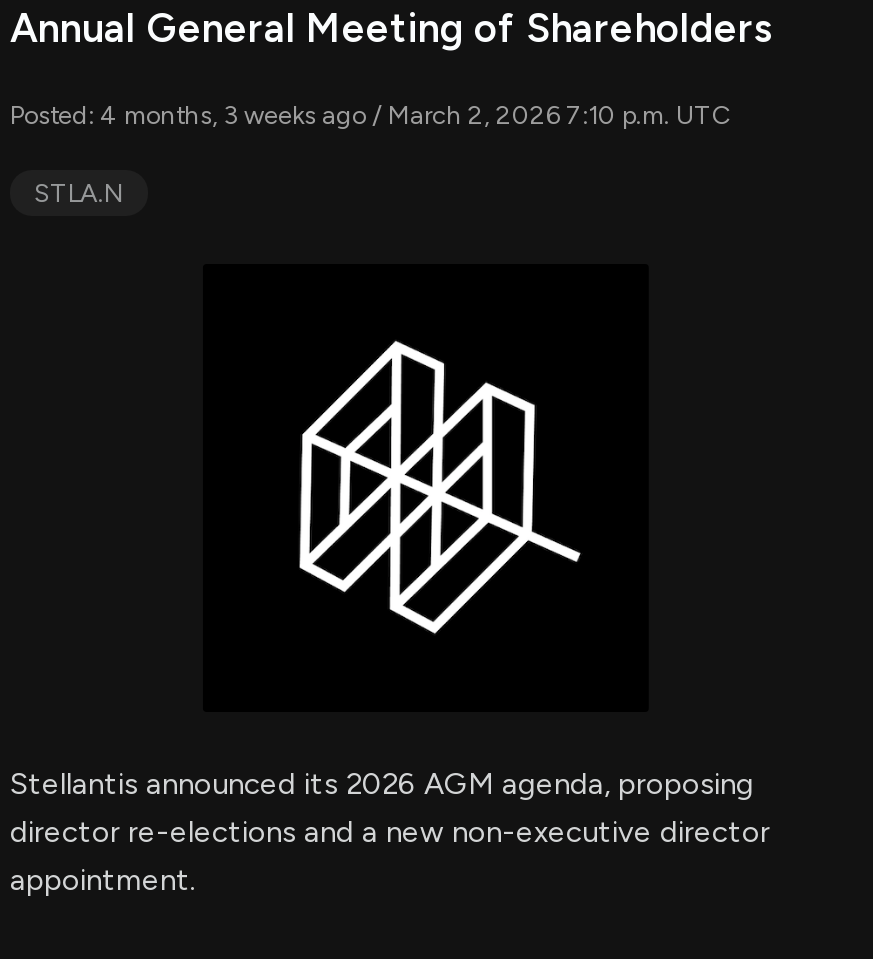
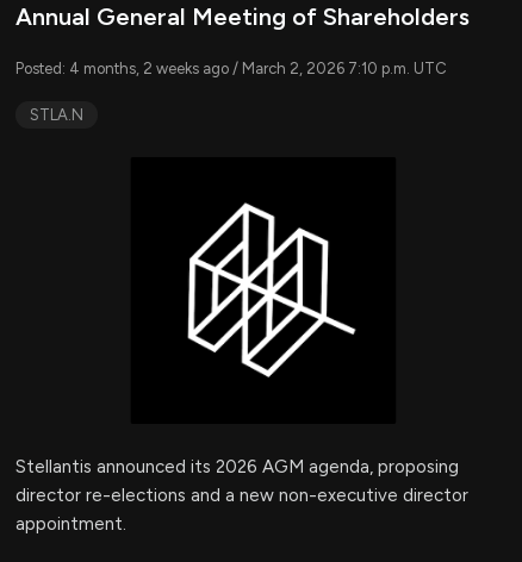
- Posted: 4 months, 3 weeks ago / March 2, 2026 7:10 p.m. UTC
+ Posted: 4 months, 2 weeks ago / March 2, 2026 7:10 p.m. UTC
